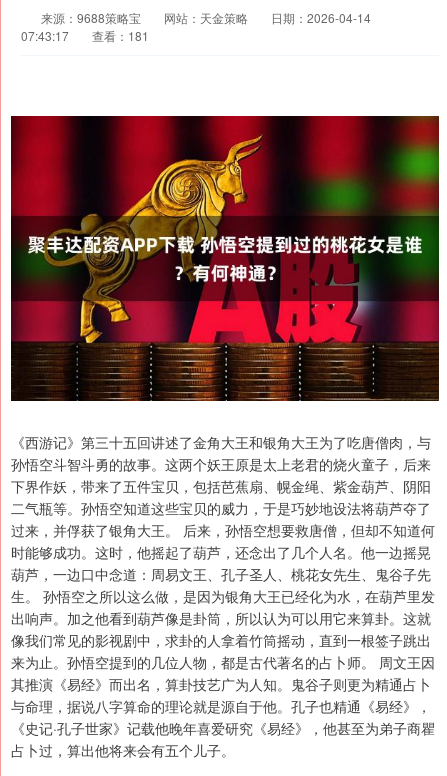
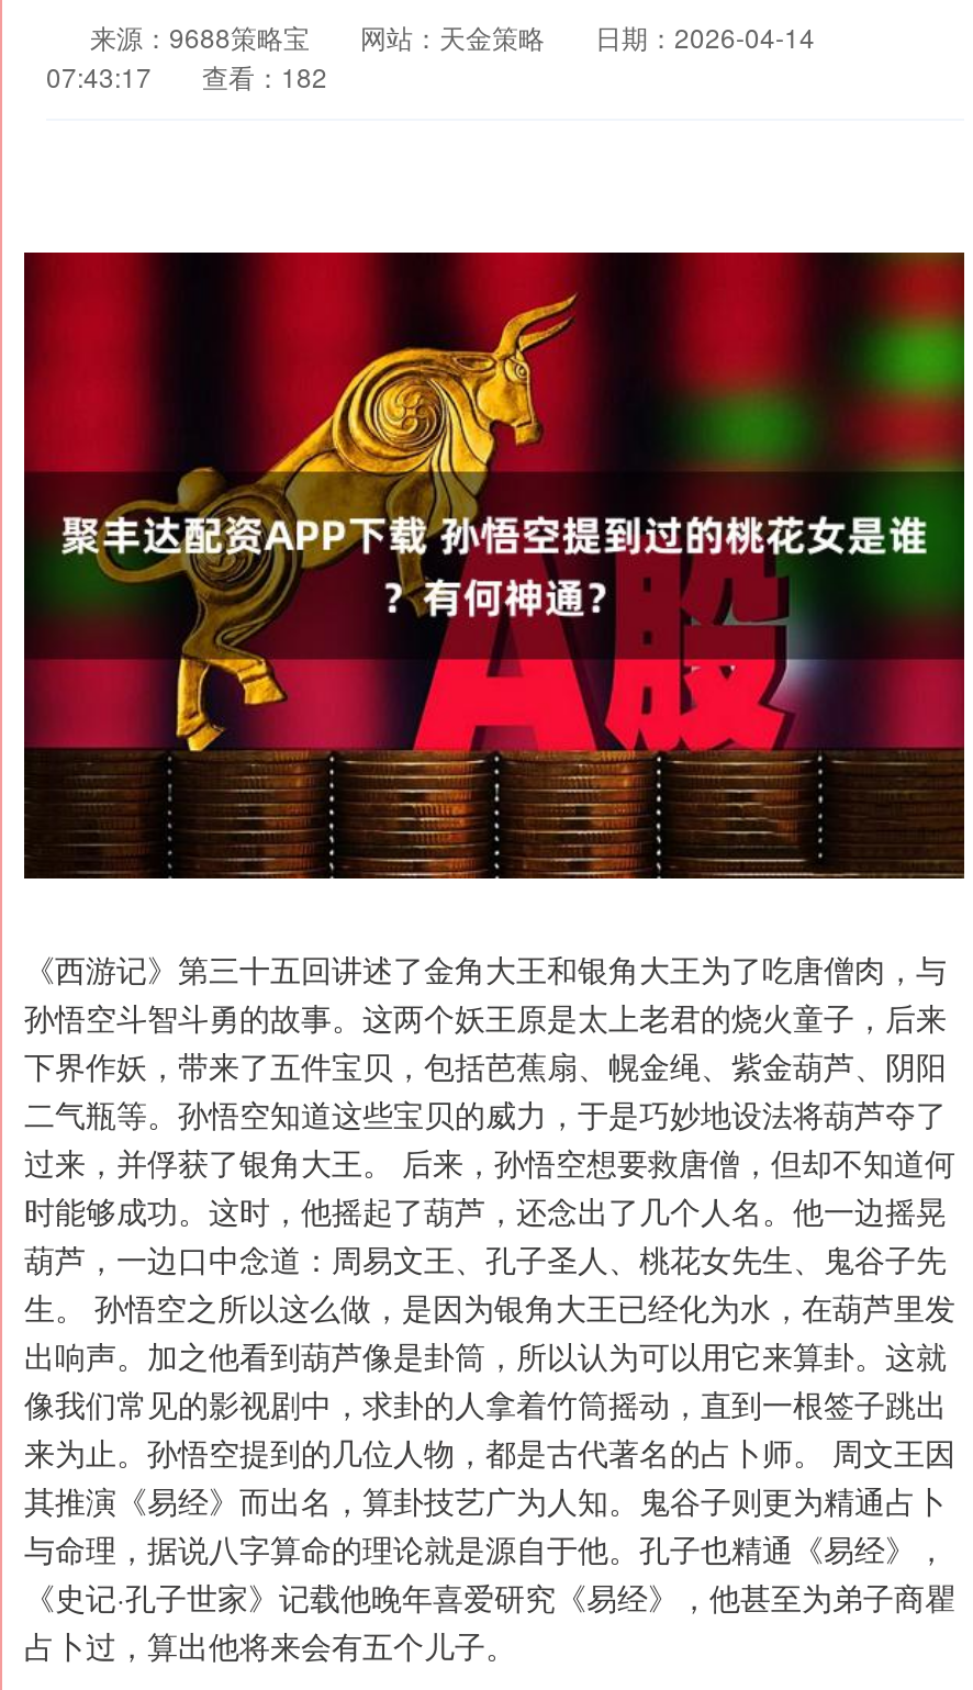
- 07:43:17 查看：181
+ 07:43:17 查看：182
